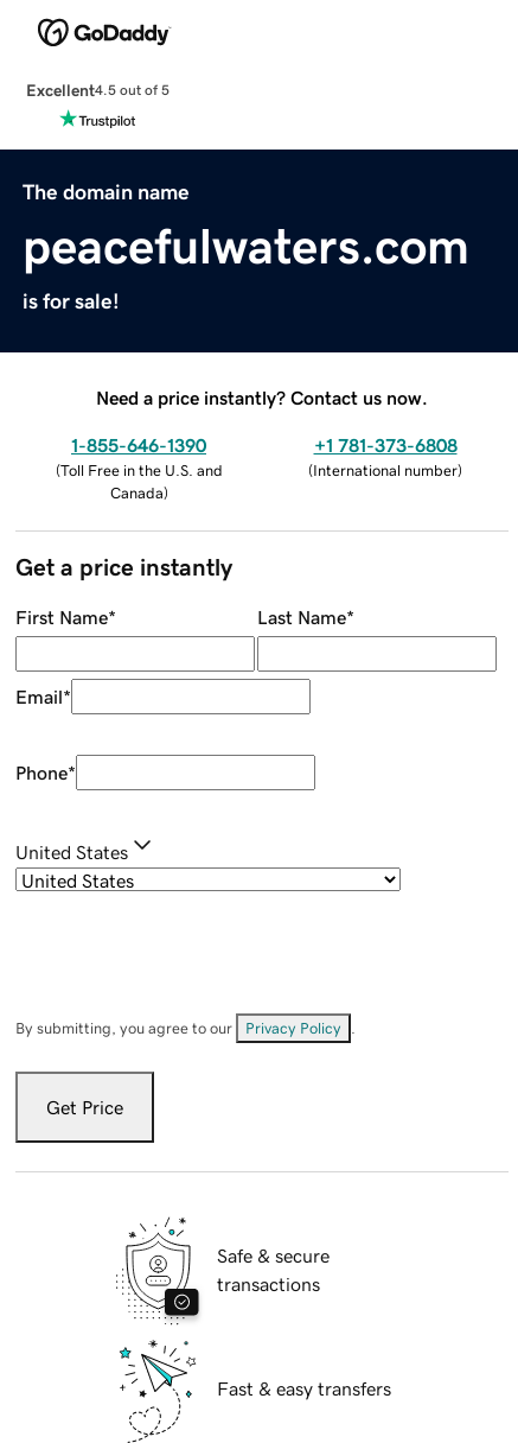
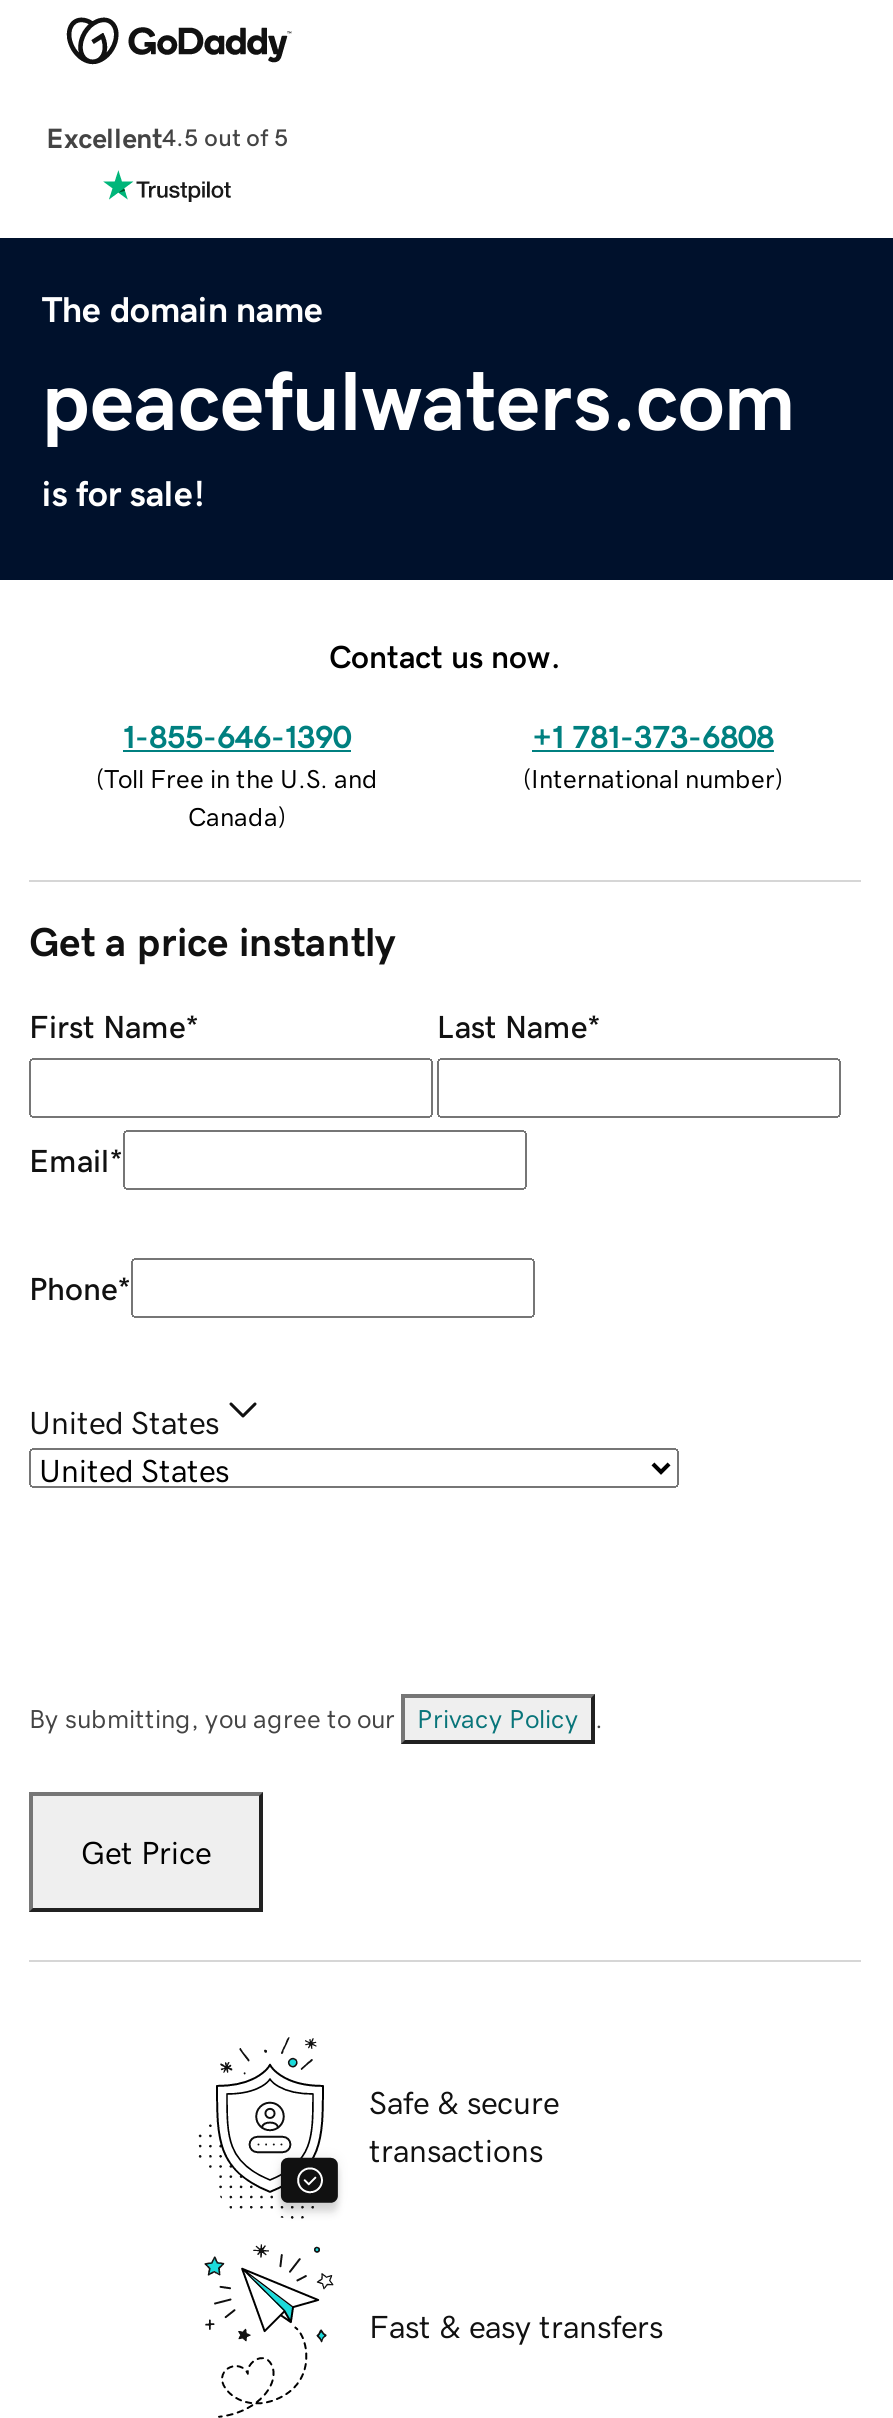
- Need a price instantly? Contact us now.
+ Contact us now.
